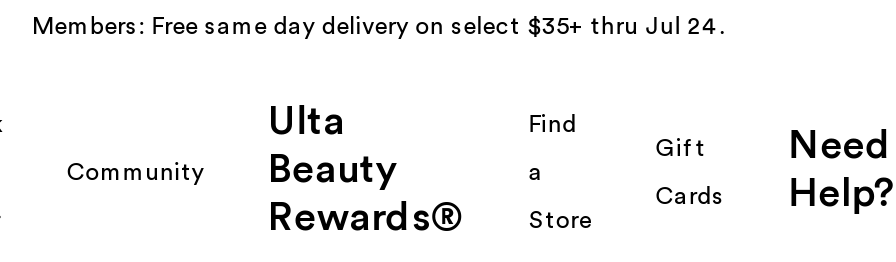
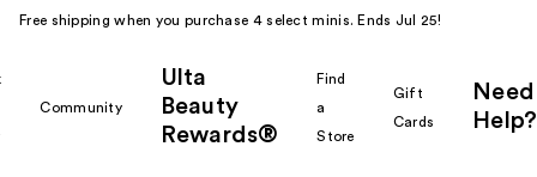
- Members: Free same day delivery on select $35+ thru Jul 24.
+ Free shipping when you purchase 4 select minis. Ends Jul 25!
